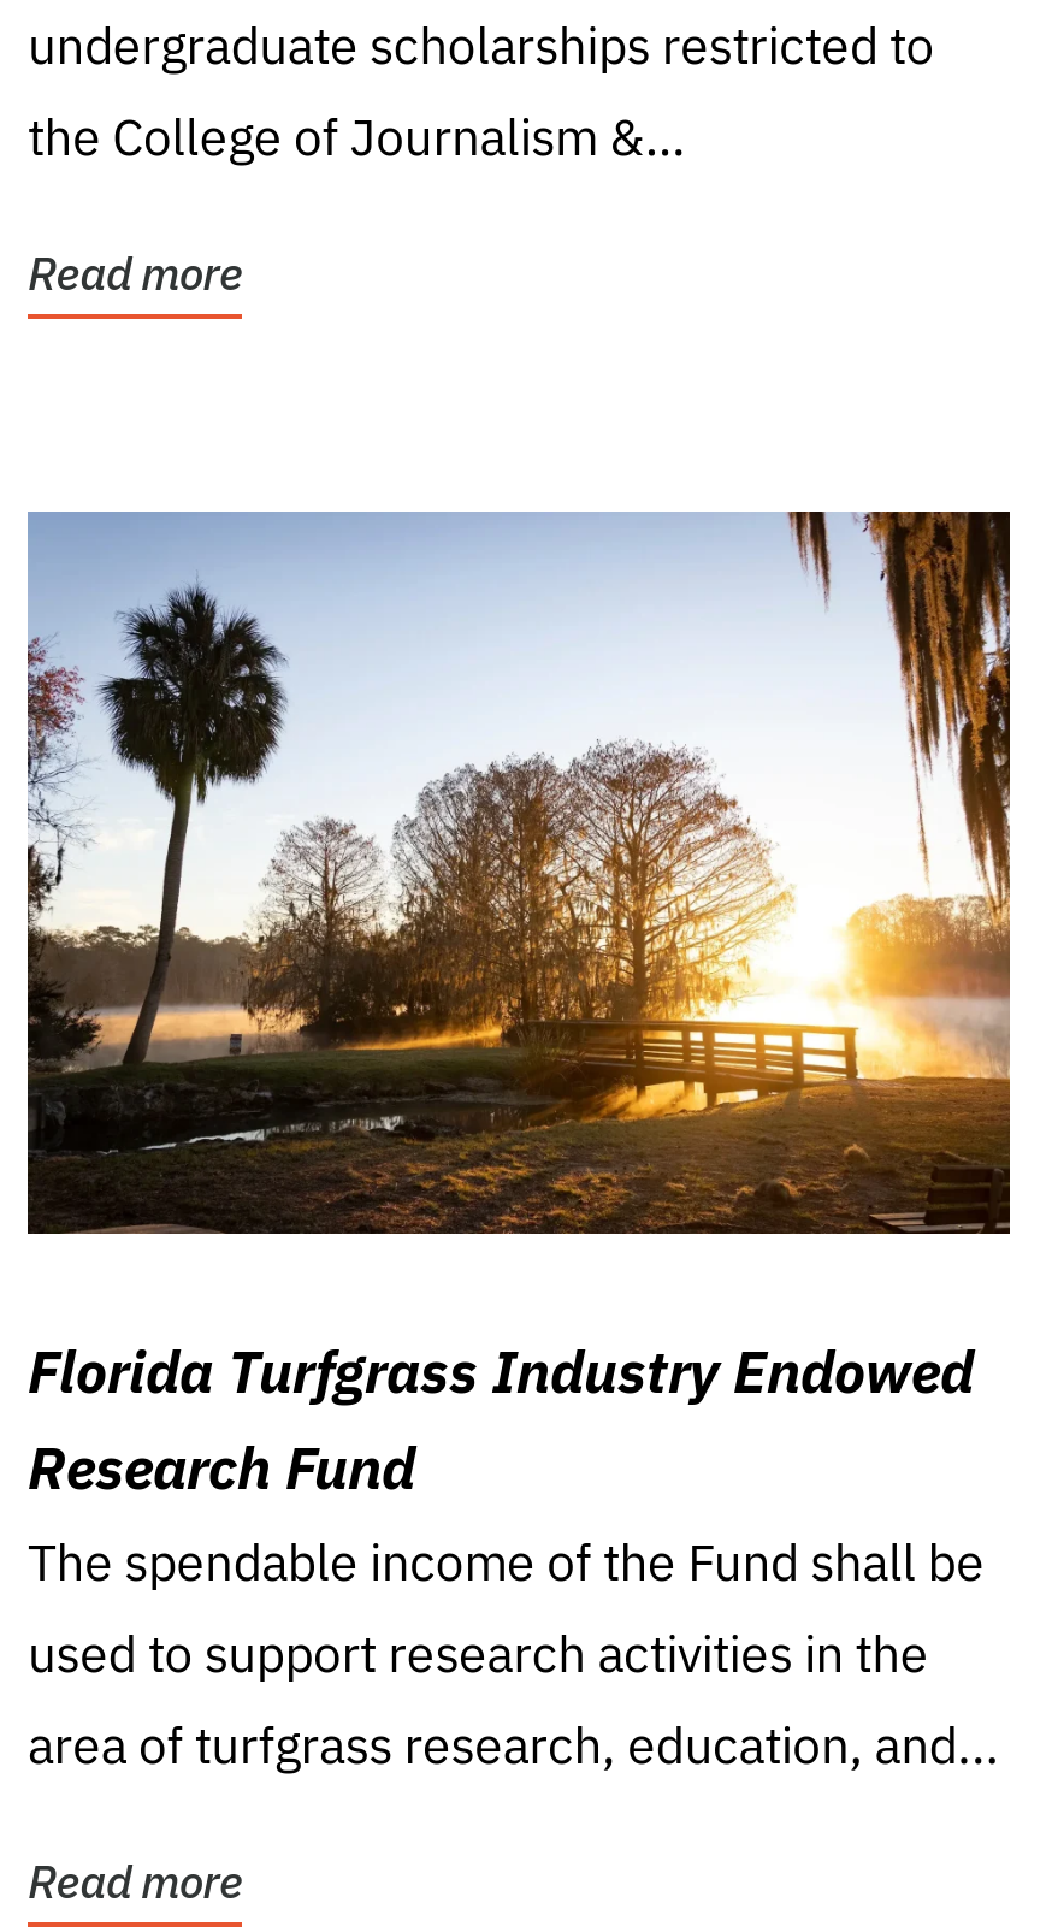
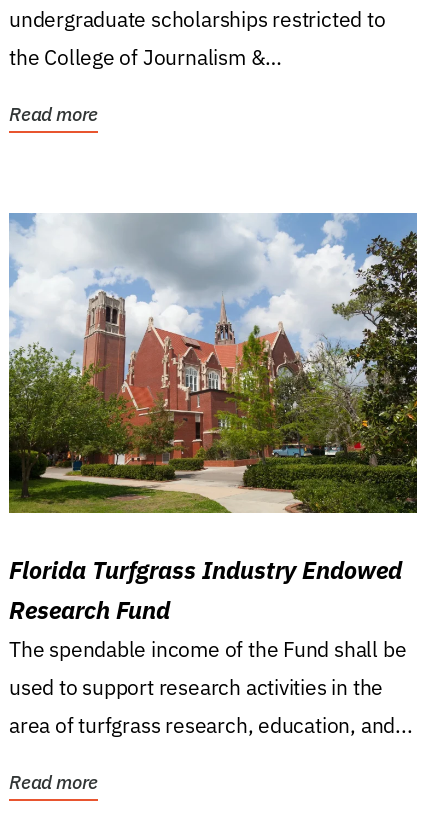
- [image]
+ [image]
